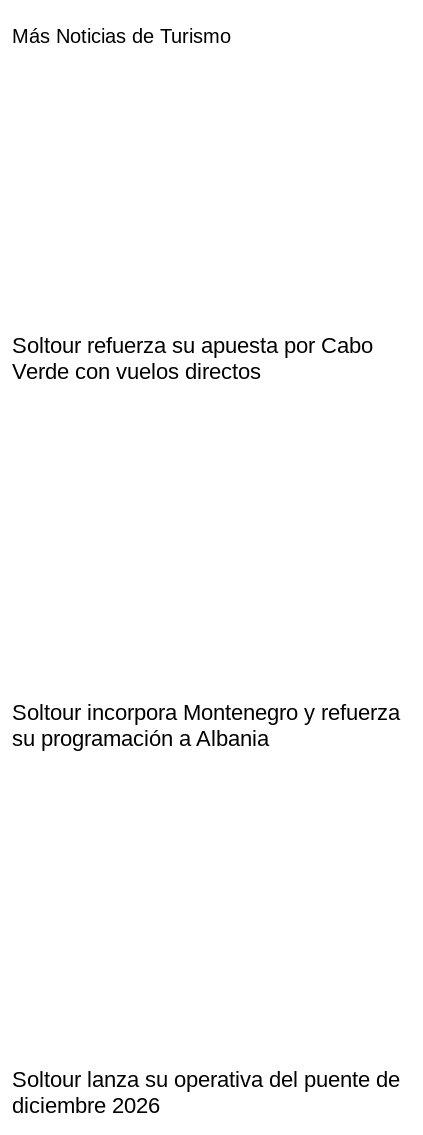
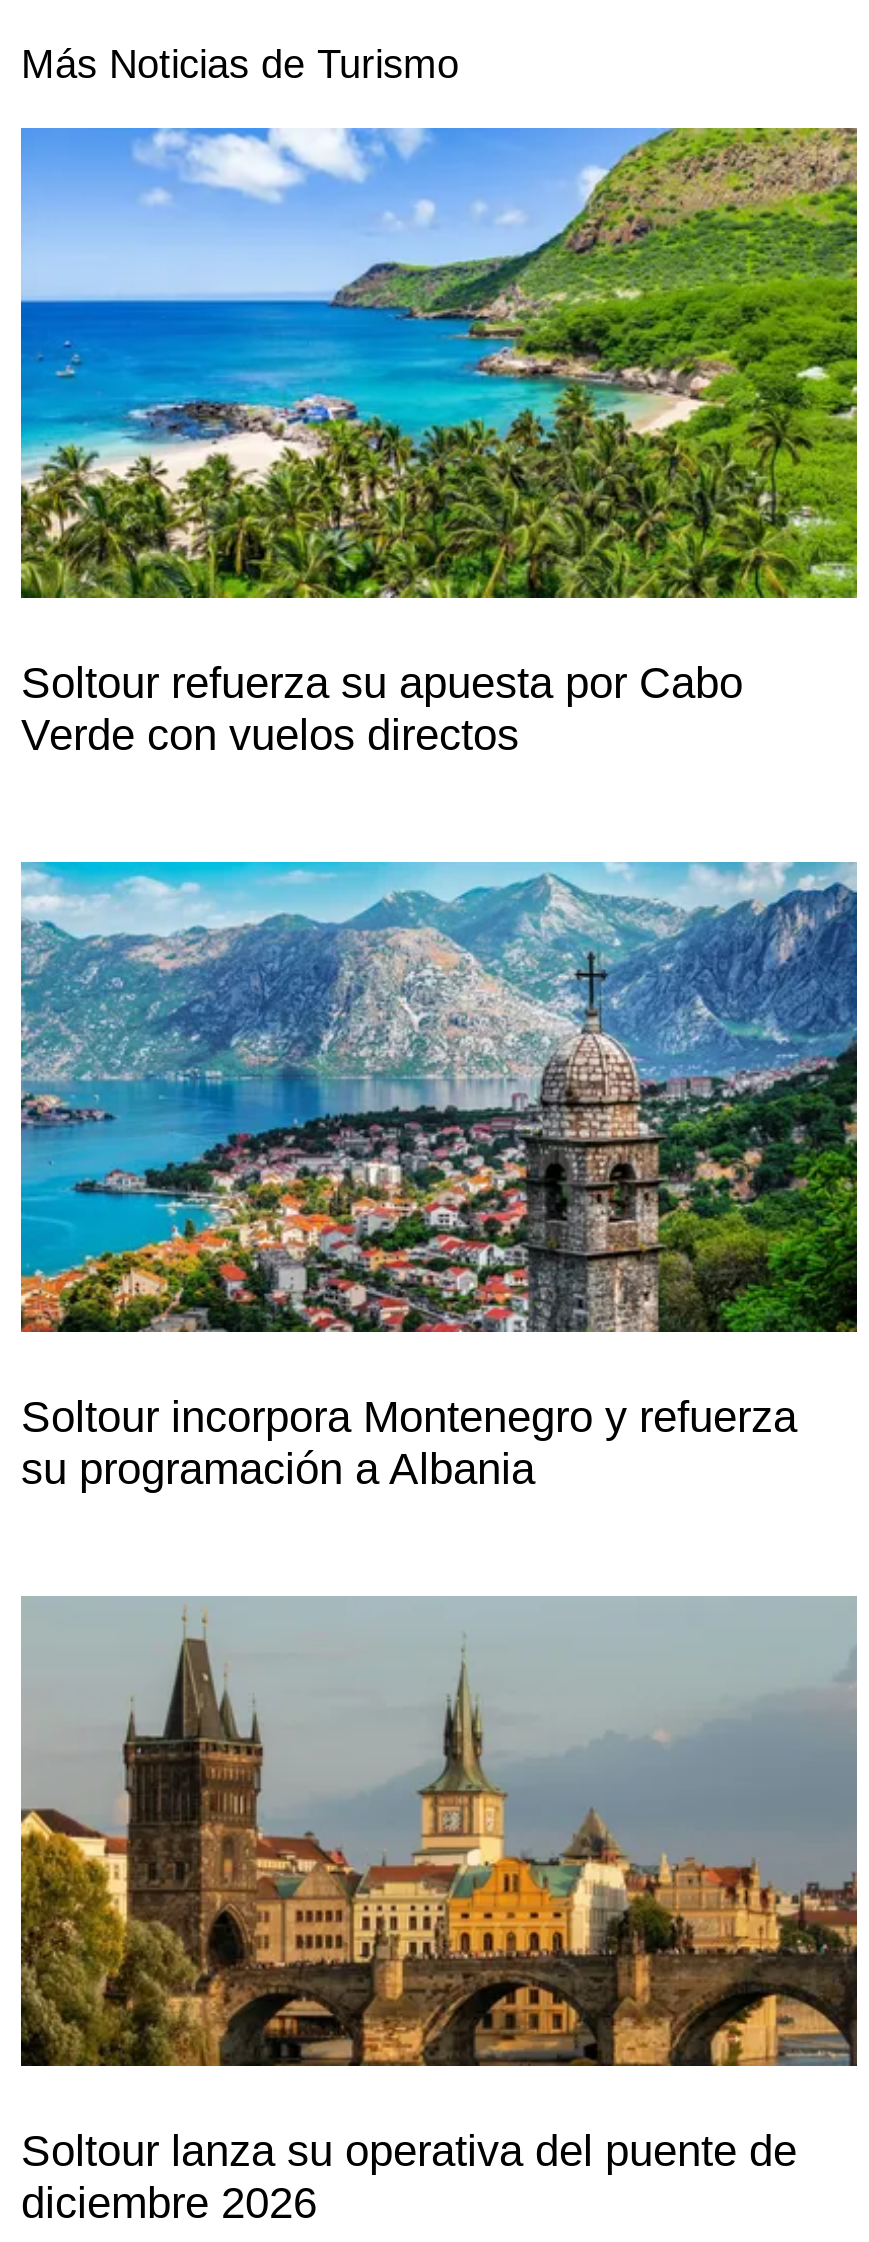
+ [image]

+ [image]

+ [image]
